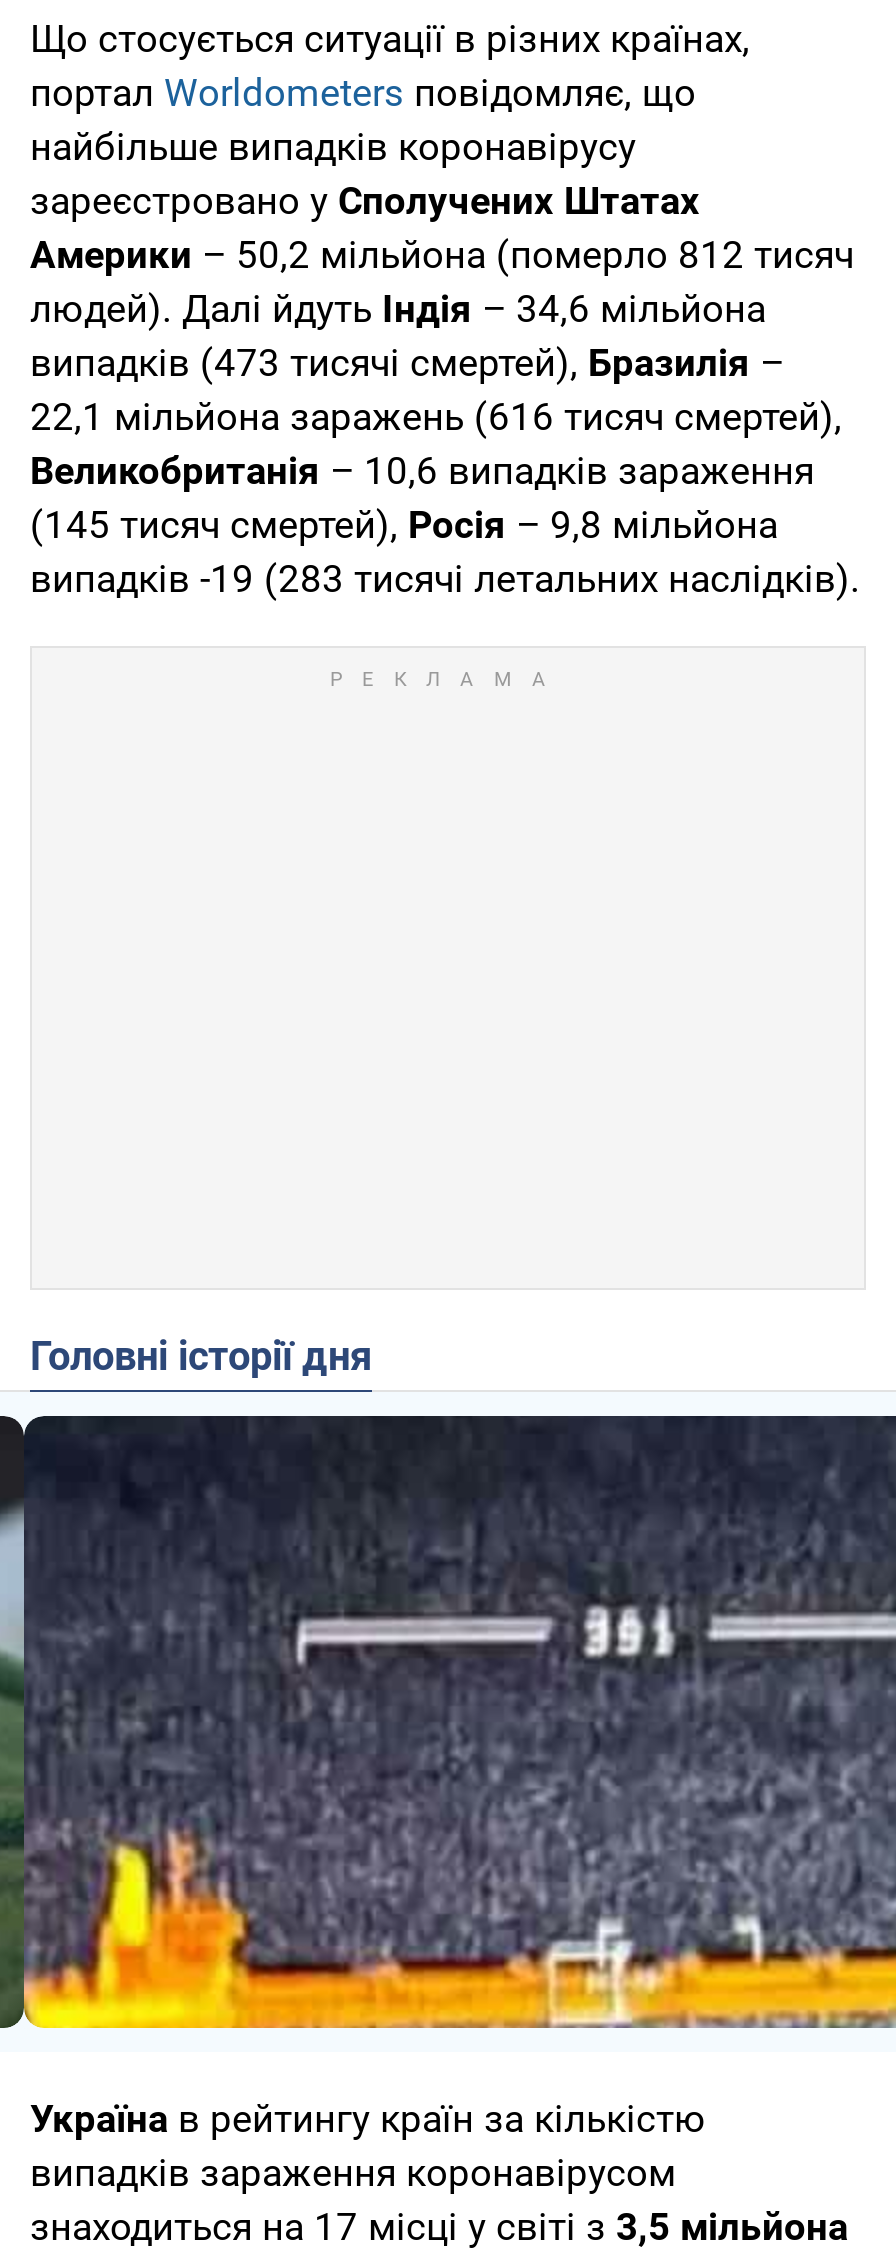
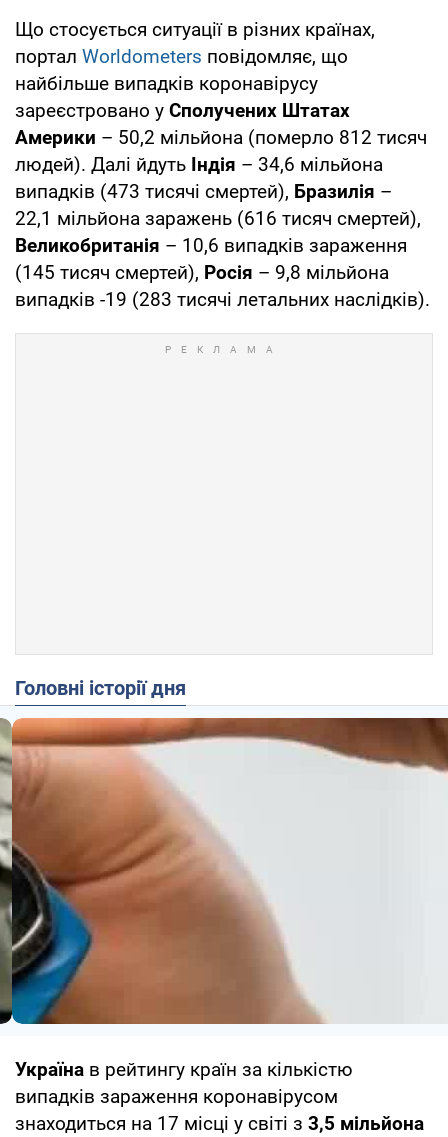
- [image]
+ [image]
